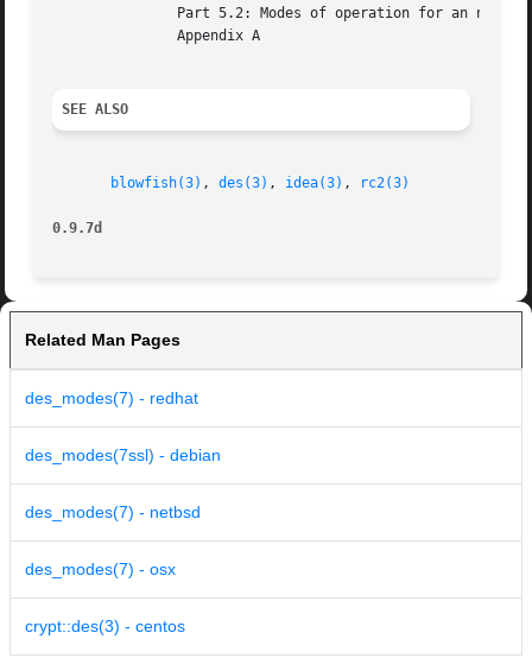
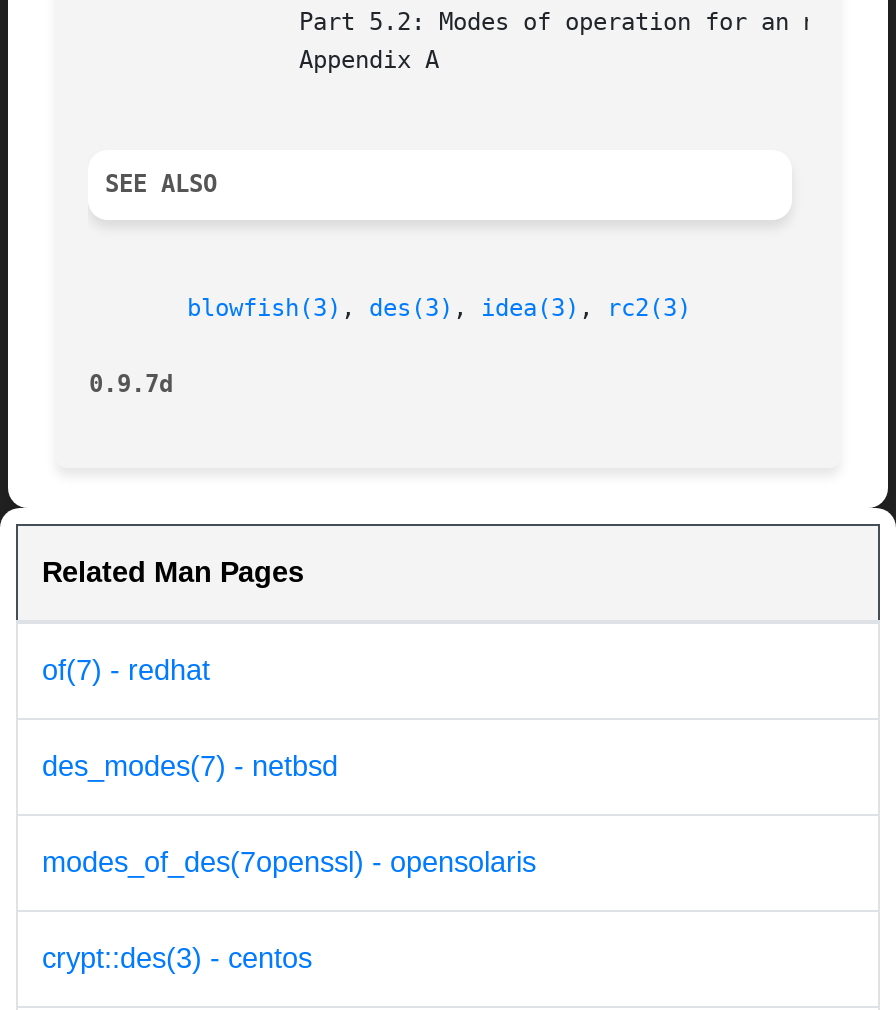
- des_modes(7) - redhat
- des_modes(7ssl) - debian
+ of(7) - redhat

- des_modes(7) - osx
+ modes_of_des(7openssl) - opensolaris
